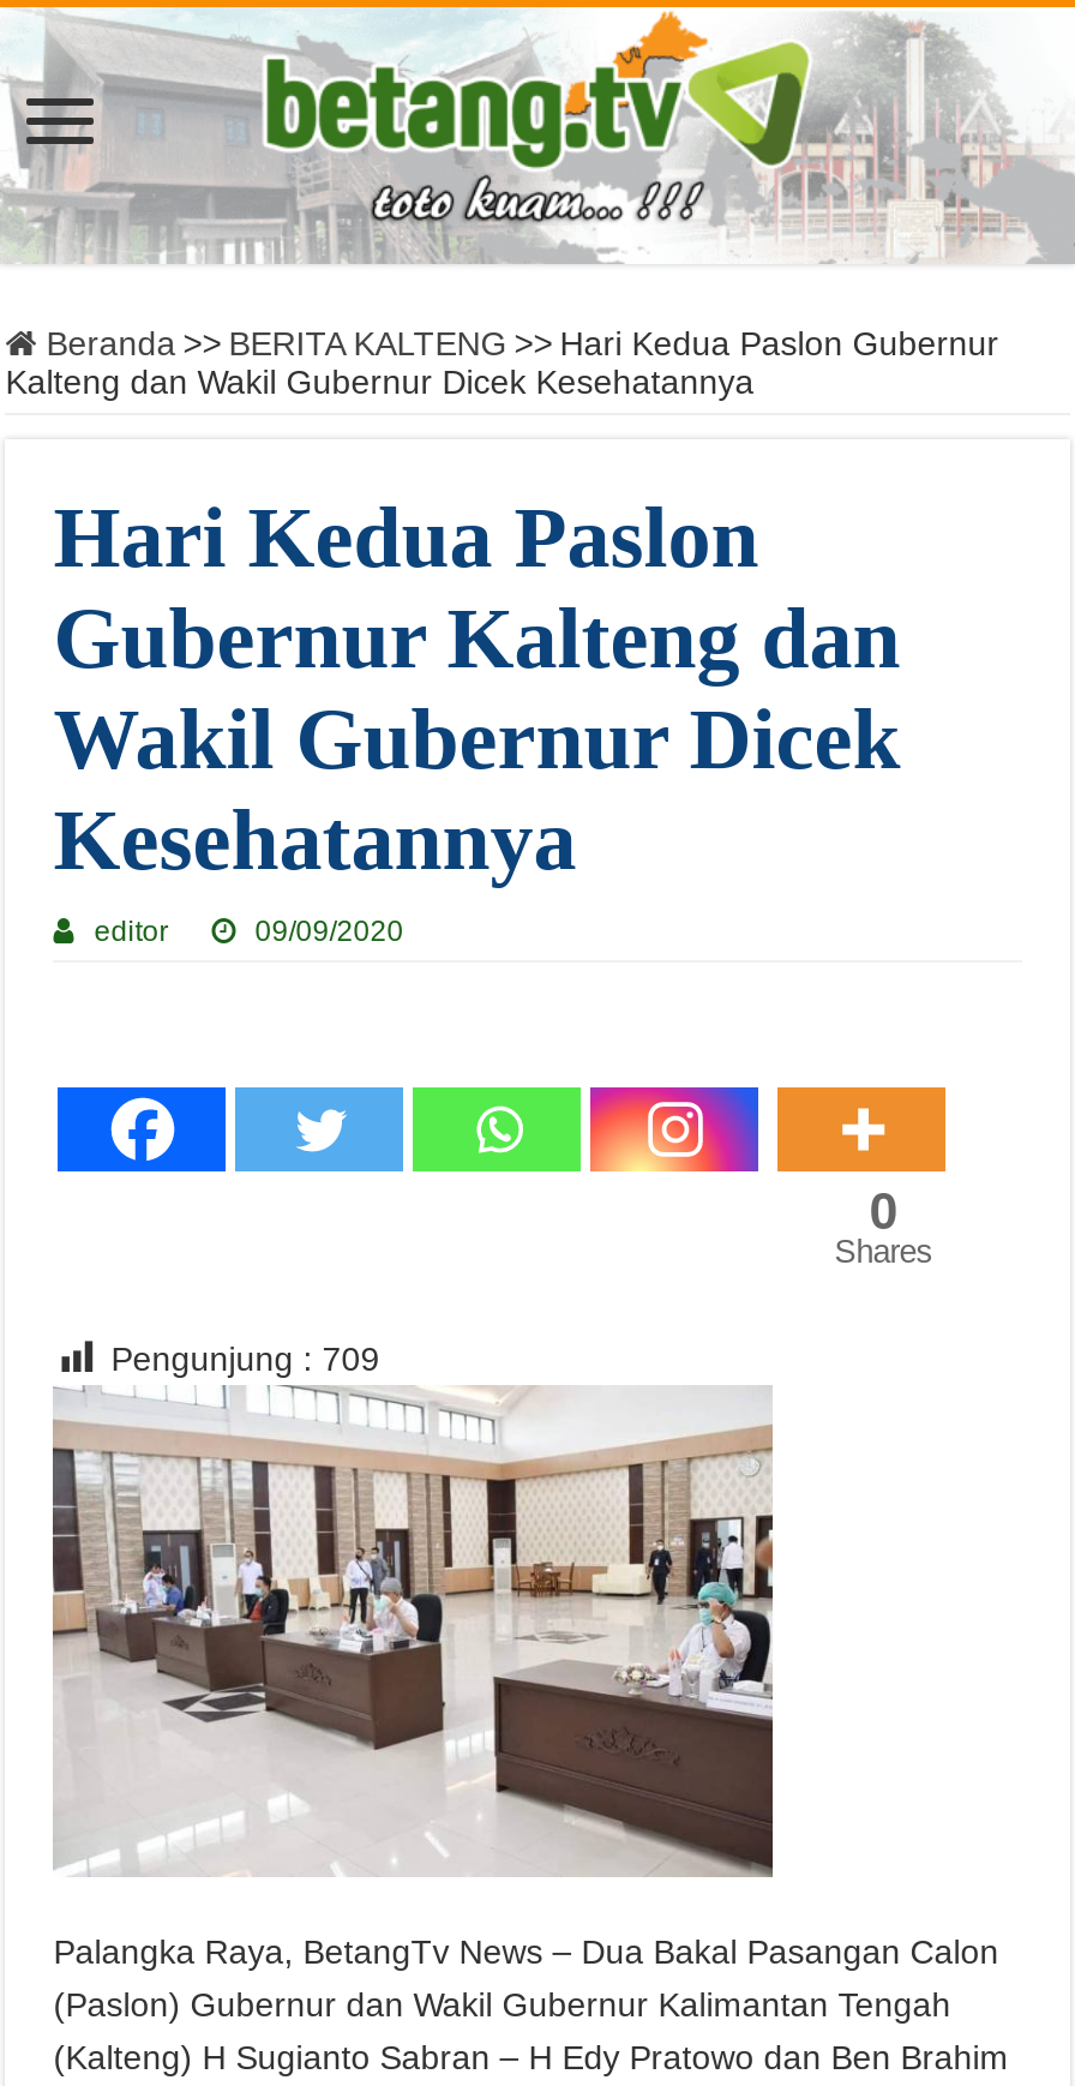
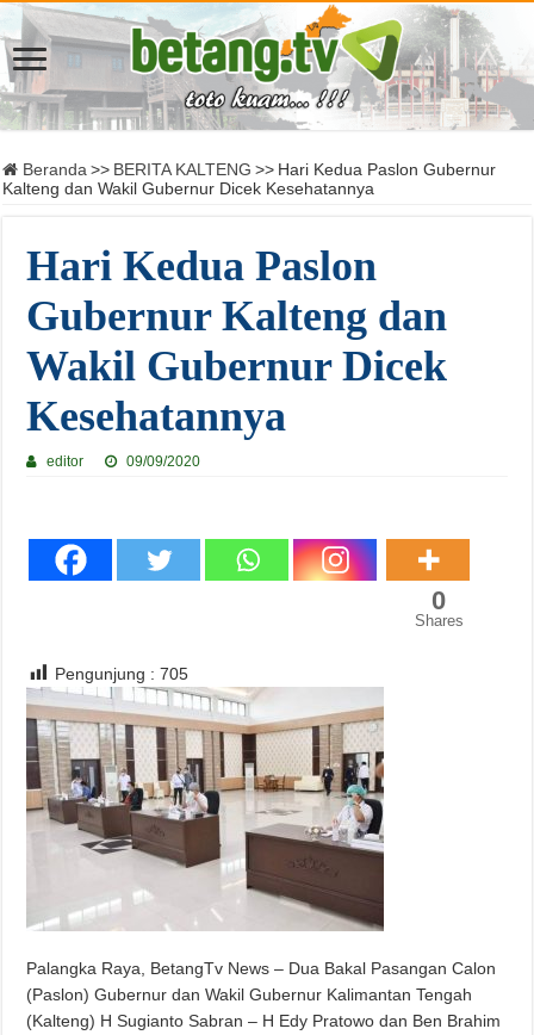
- Pengunjung : 709
+ Pengunjung : 705
